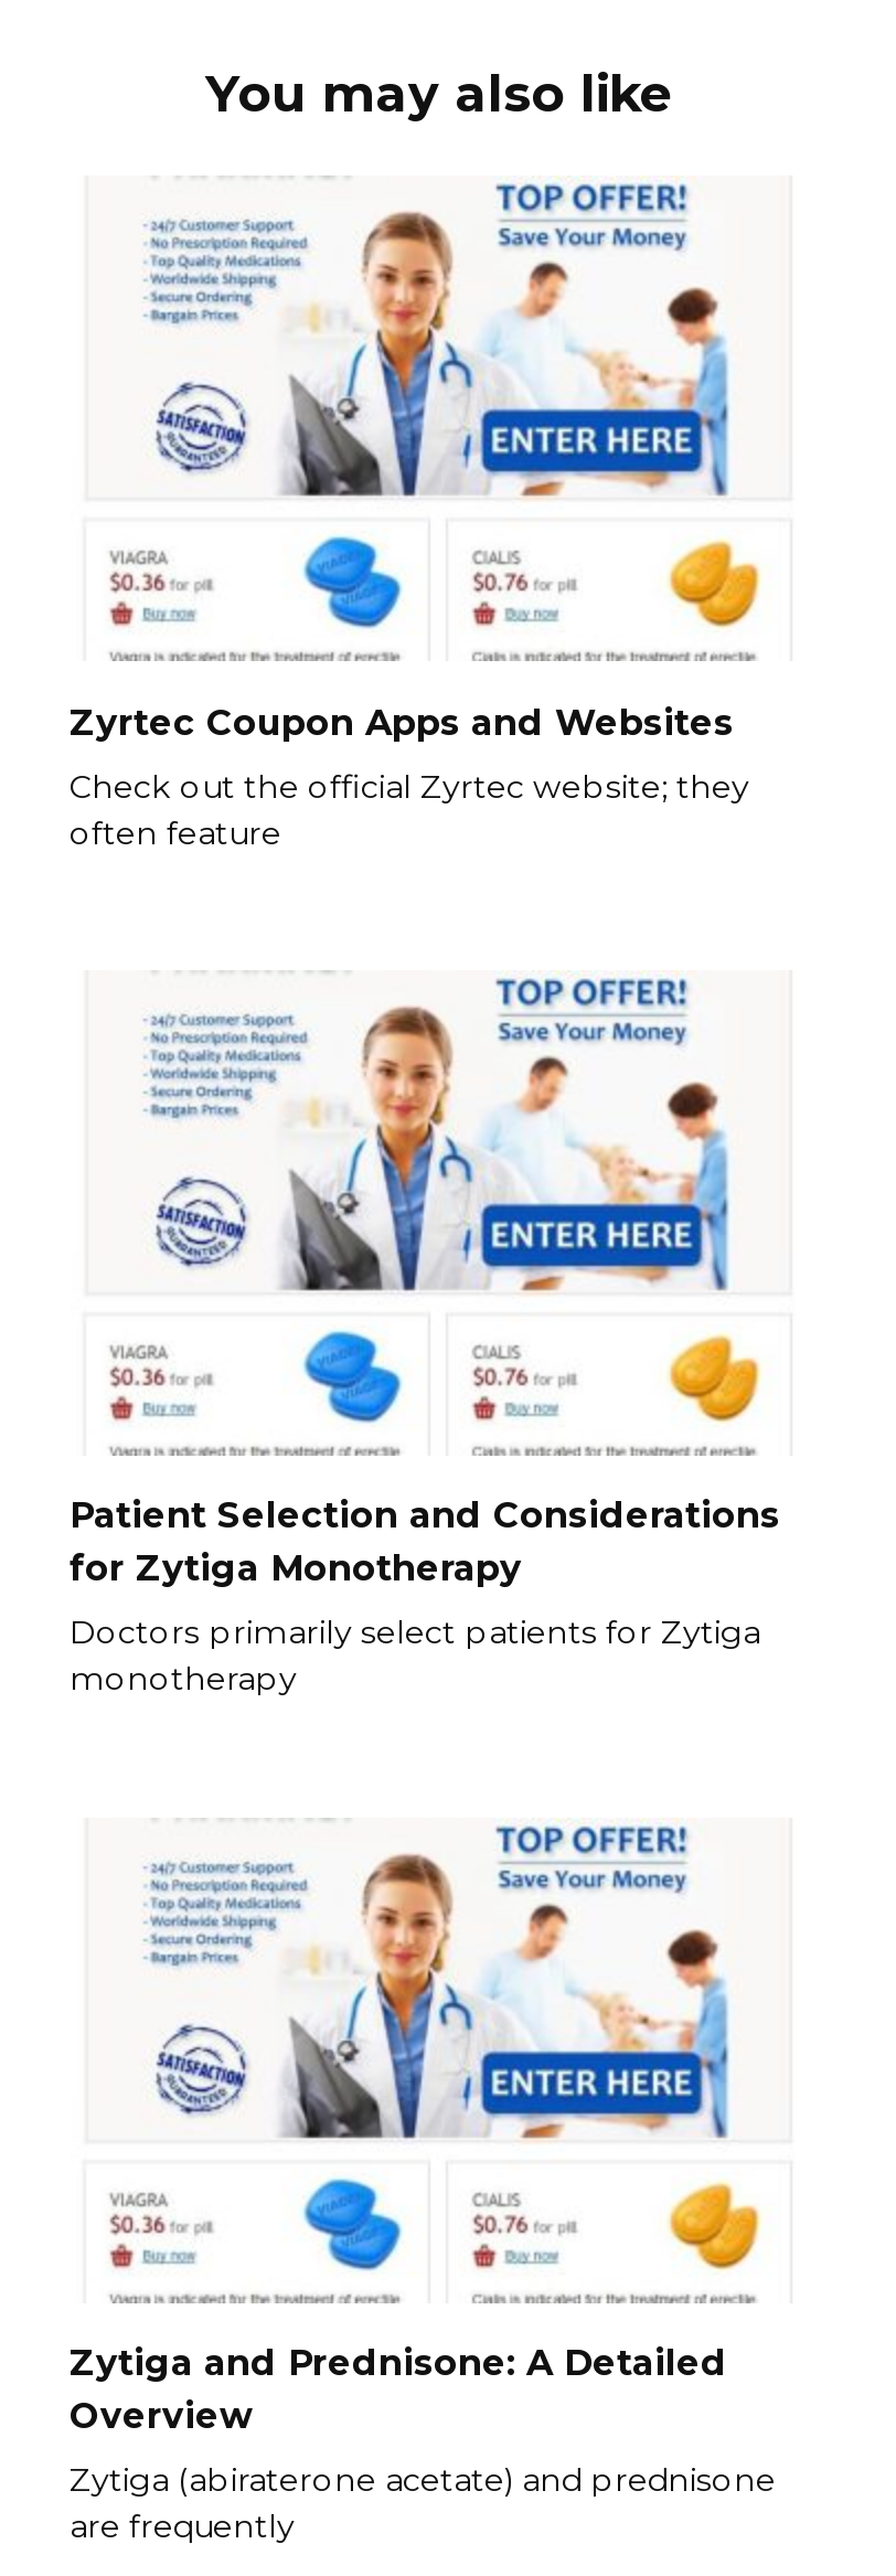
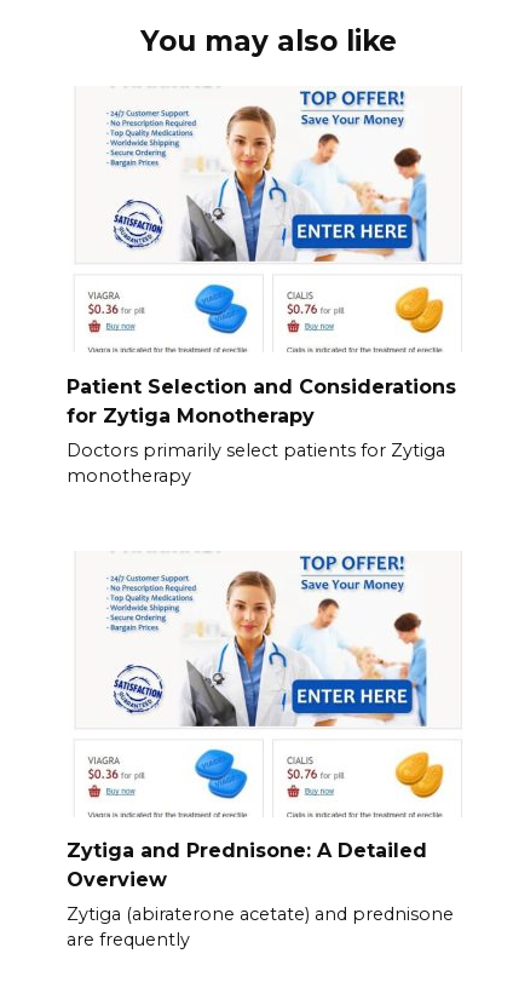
- Zyrtec Coupon Apps and Websites
- Check out the official Zyrtec website; they
- often feature
